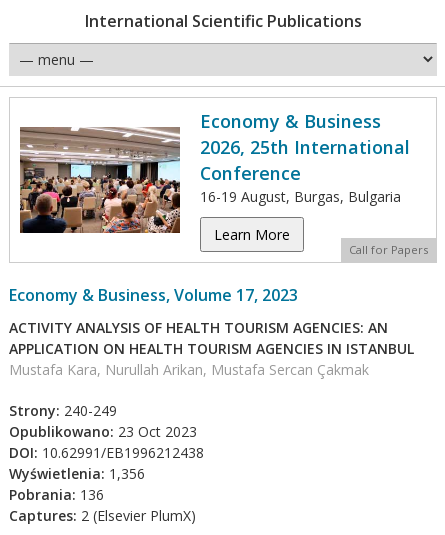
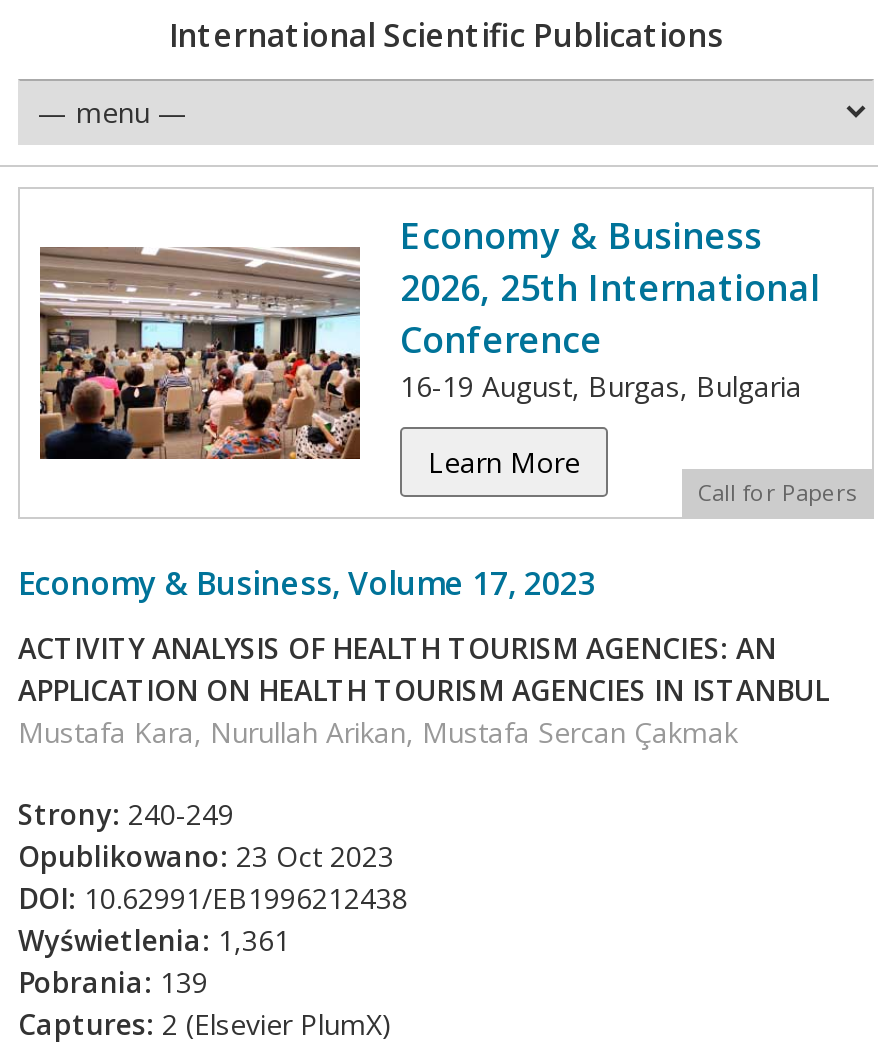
- Wyświetlenia: 1,356
+ Wyświetlenia: 1,361

- Pobrania: 136
+ Pobrania: 139
